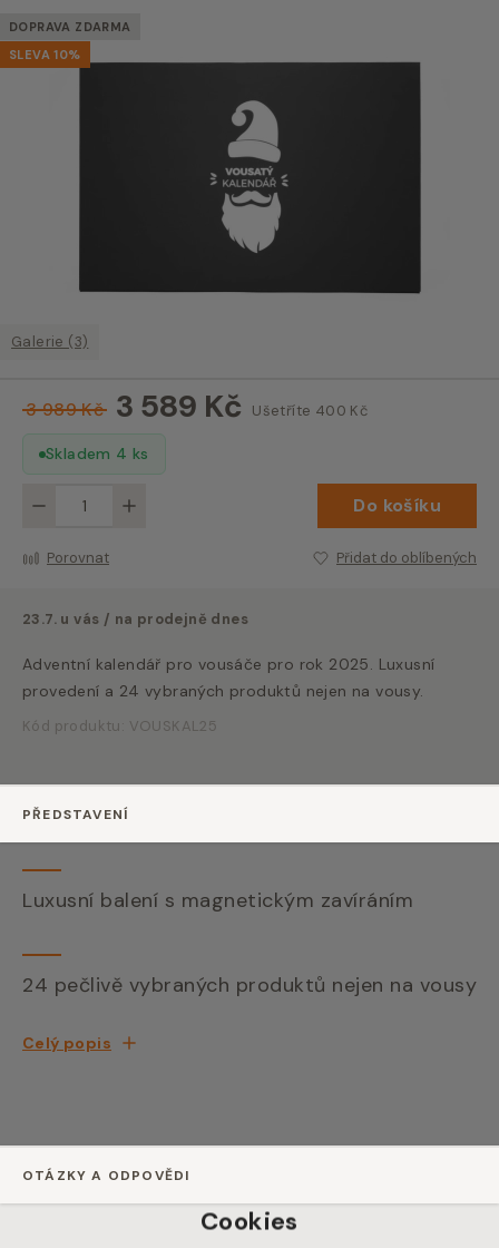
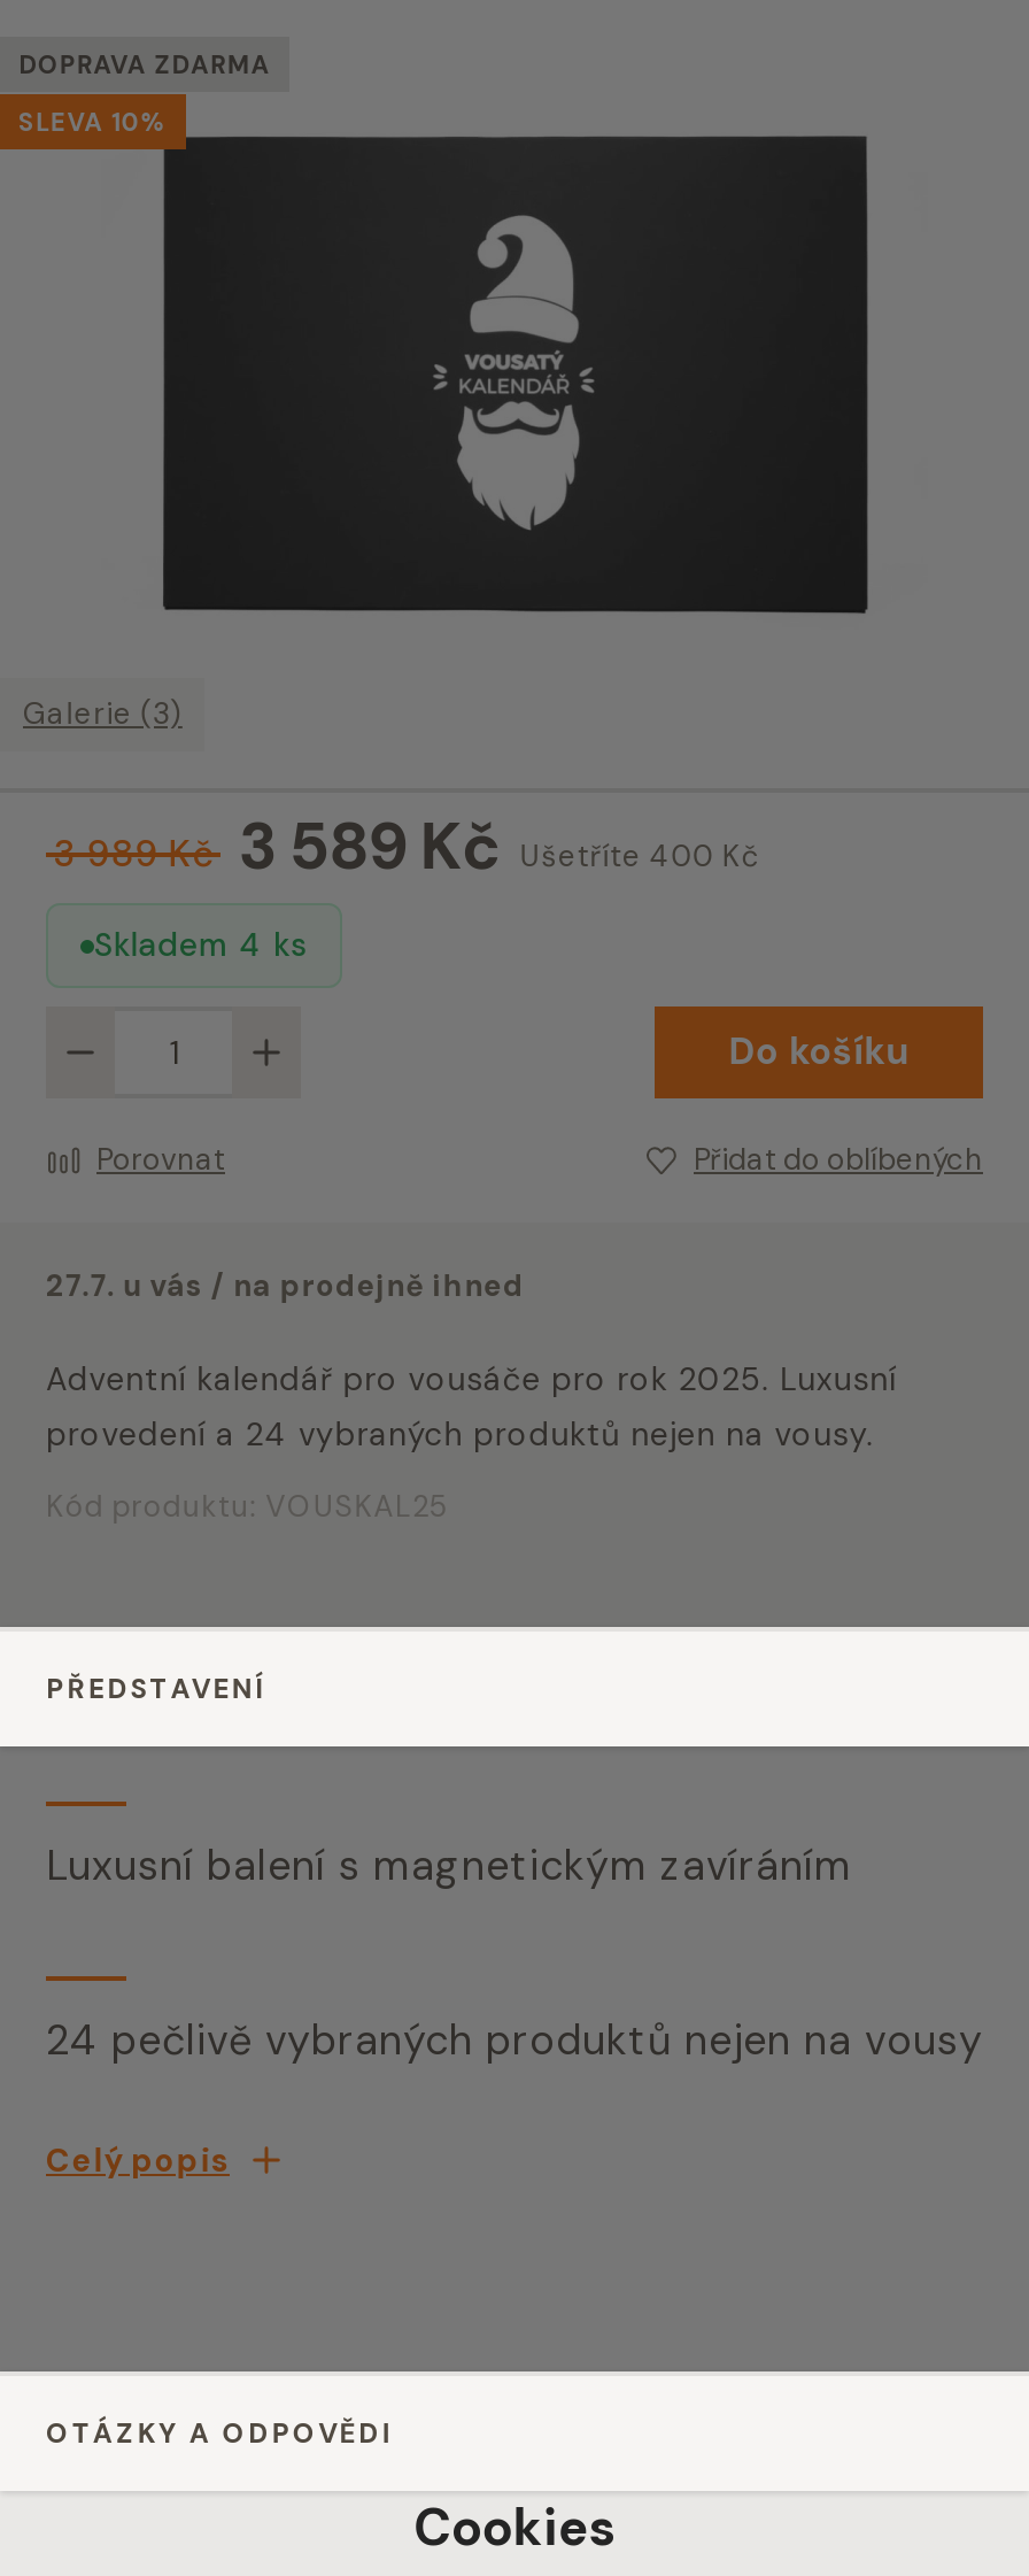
- 23.7. u vás / na prodejně dnes
+ 27.7. u vás / na prodejně ihned
